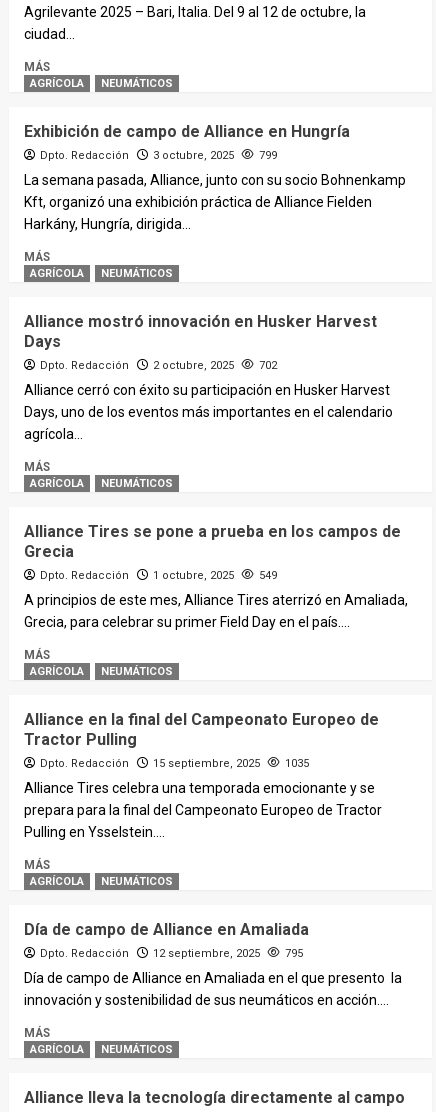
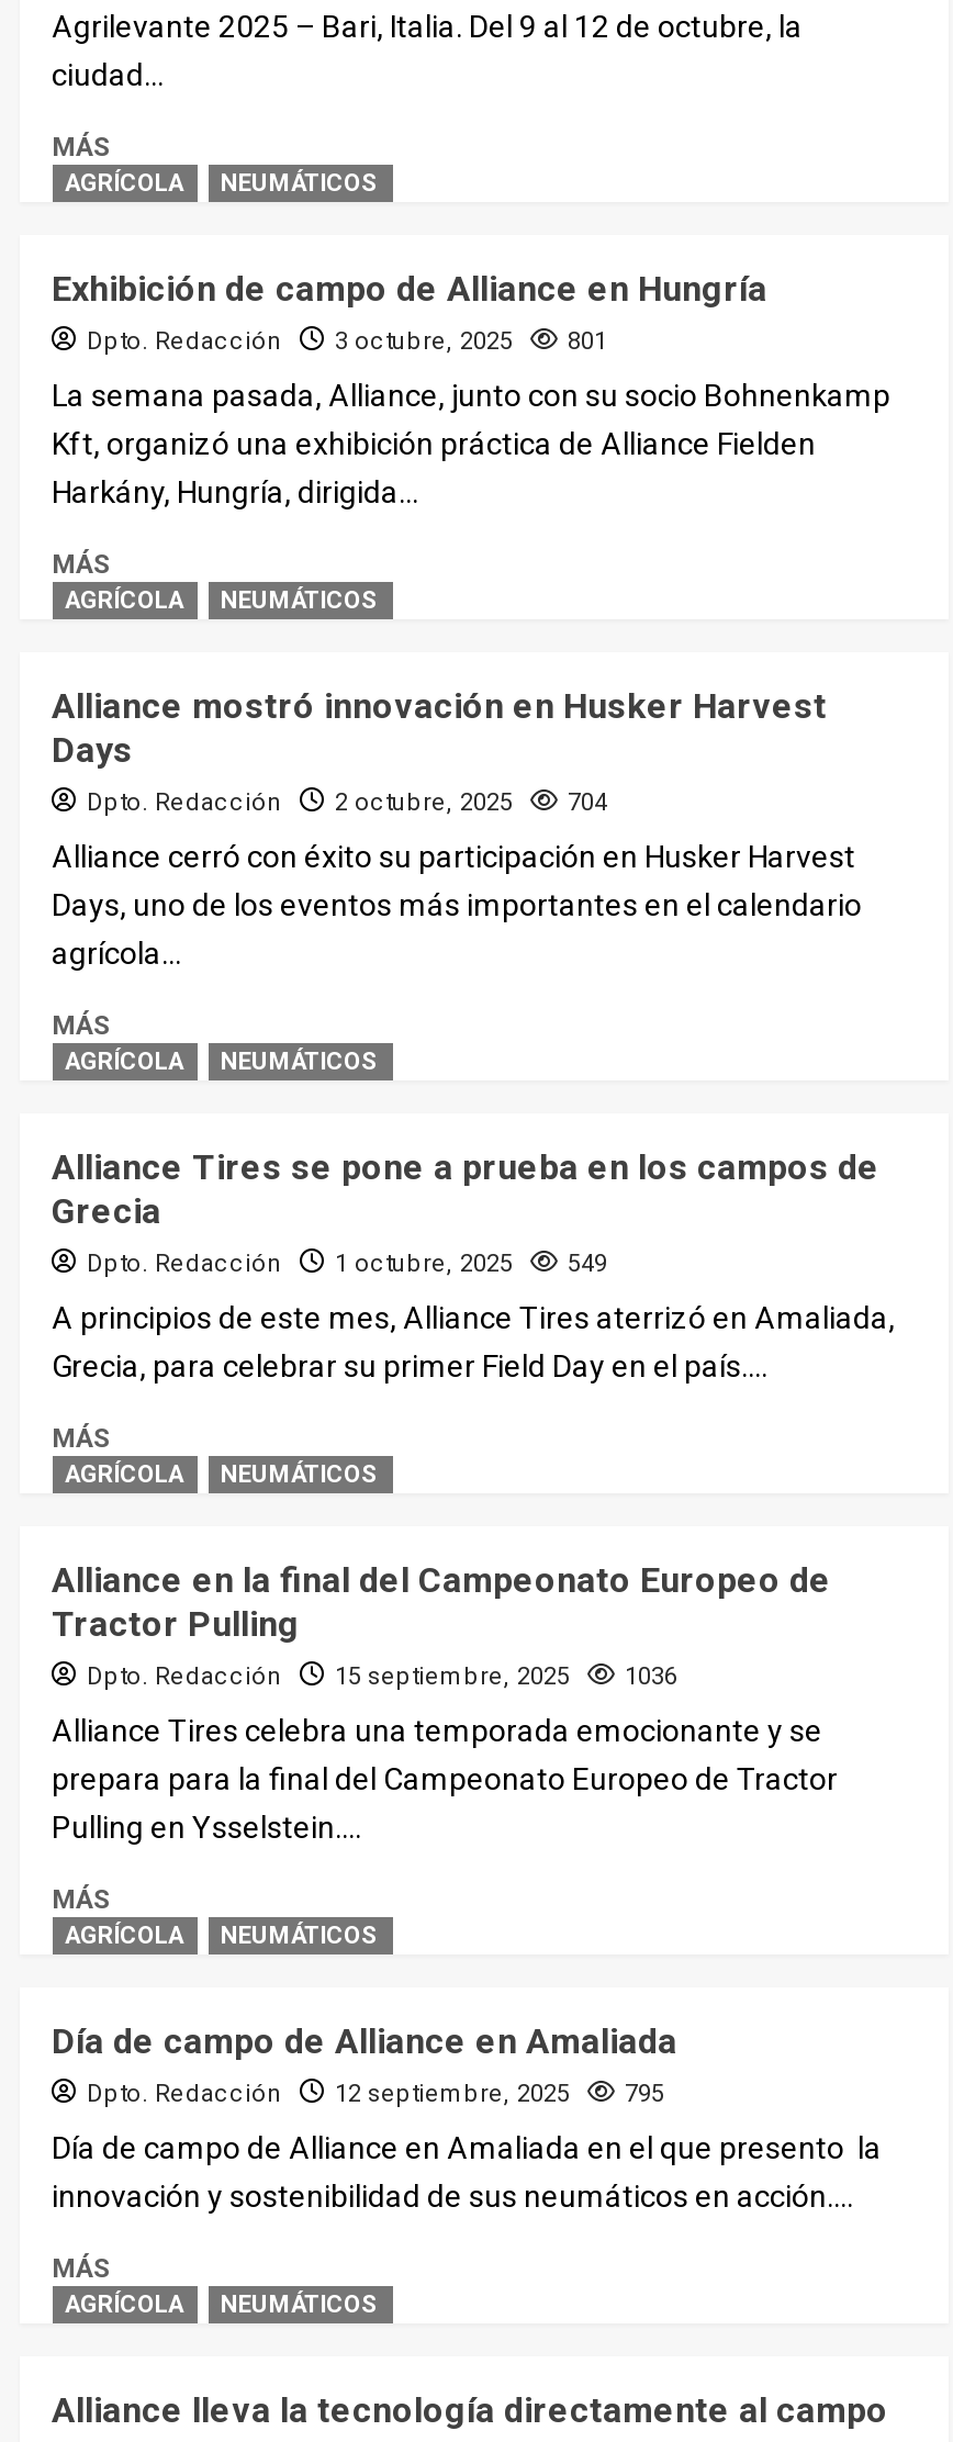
- Dpto. Redacción 3 octubre, 2025 799
+ Dpto. Redacción 3 octubre, 2025 801

- Dpto. Redacción 2 octubre, 2025 702
+ Dpto. Redacción 2 octubre, 2025 704

- Dpto. Redacción 15 septiembre, 2025 1035
+ Dpto. Redacción 15 septiembre, 2025 1036
